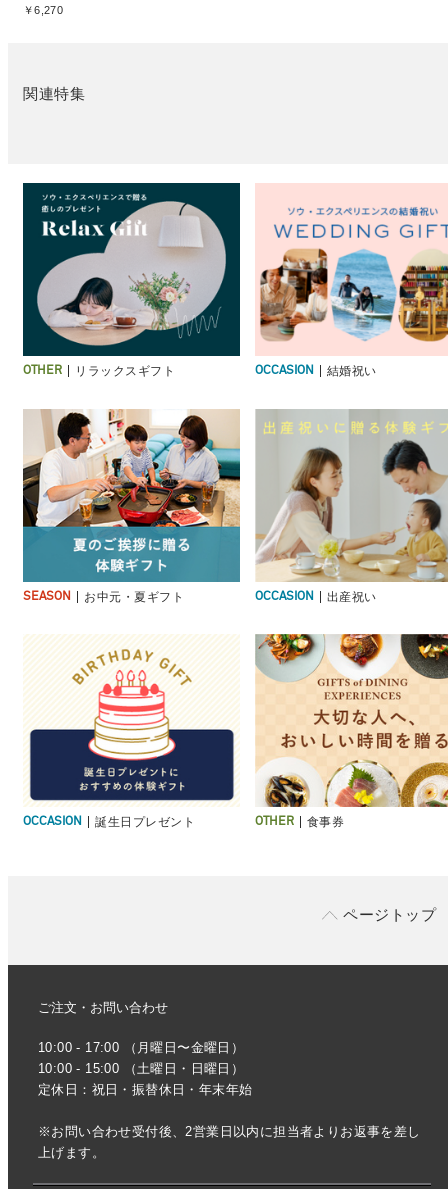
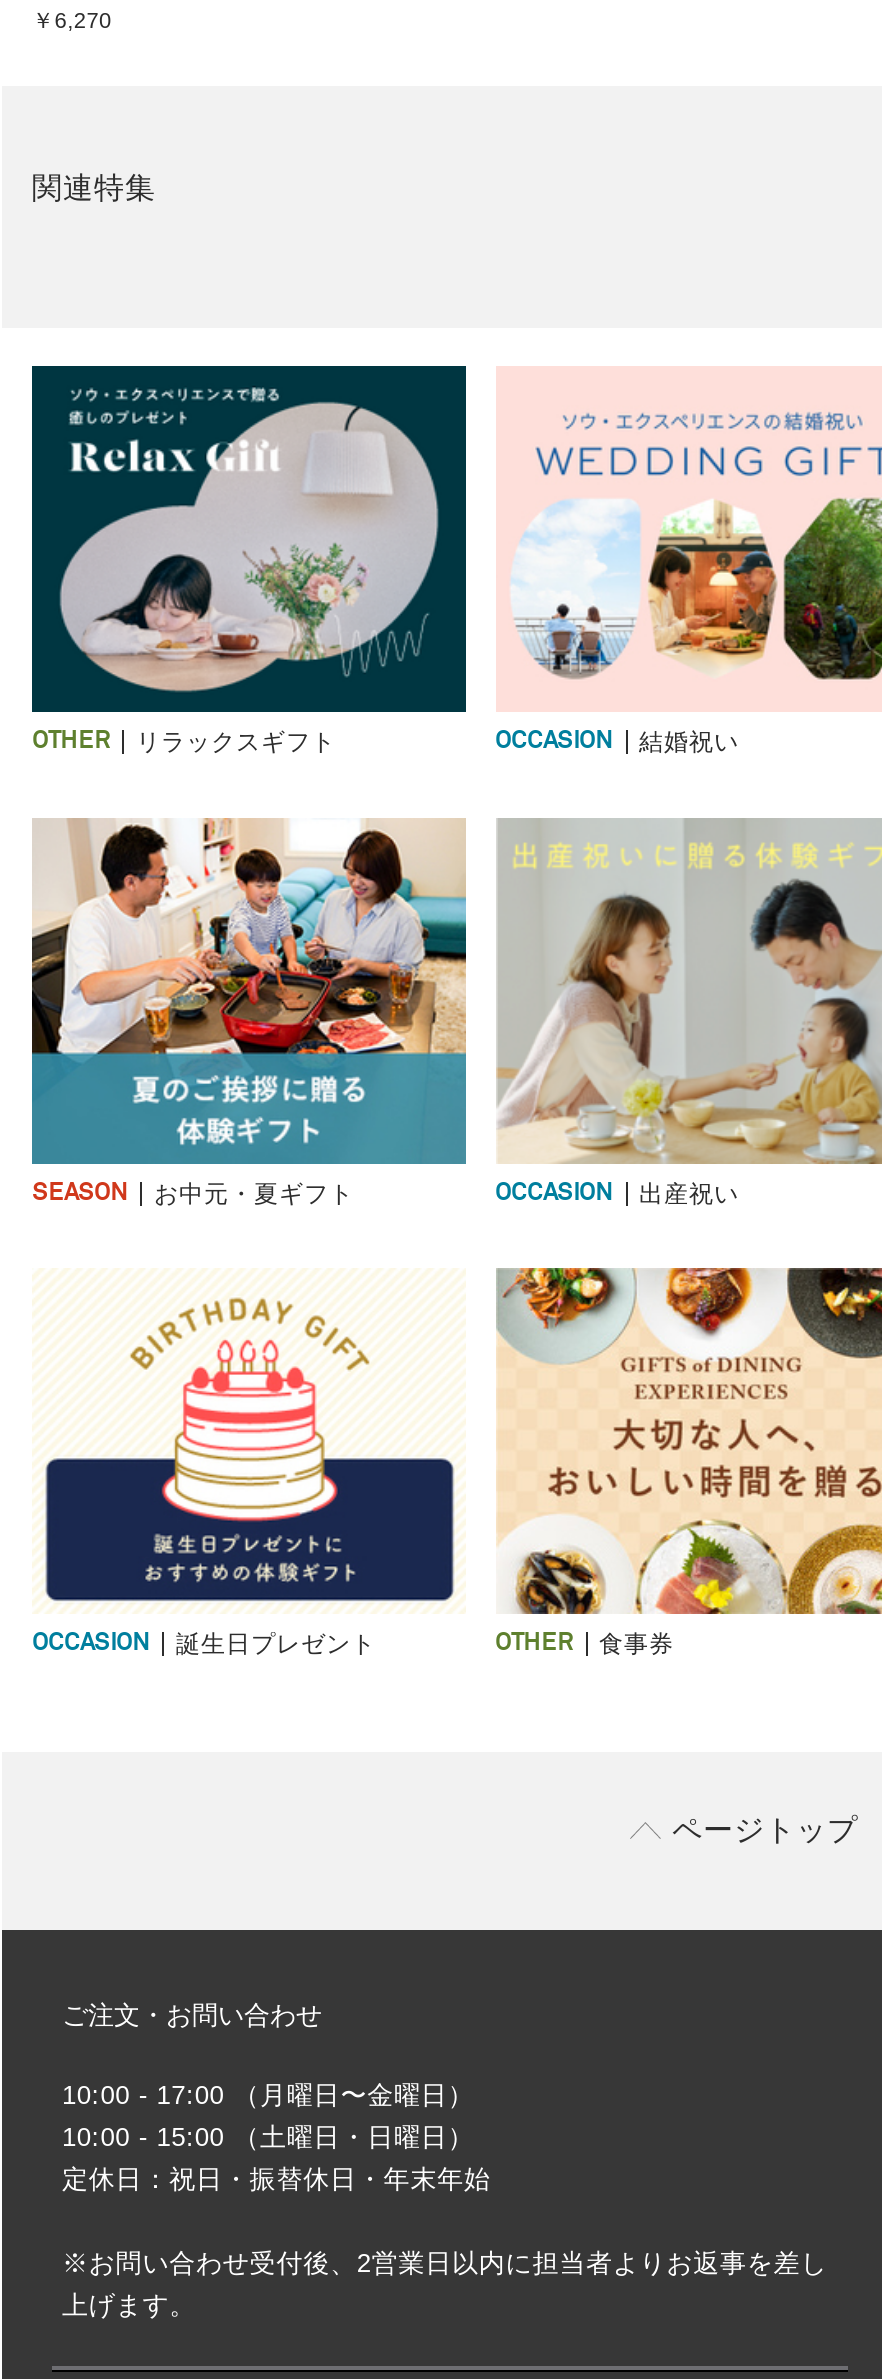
- [image]
+ [image]
